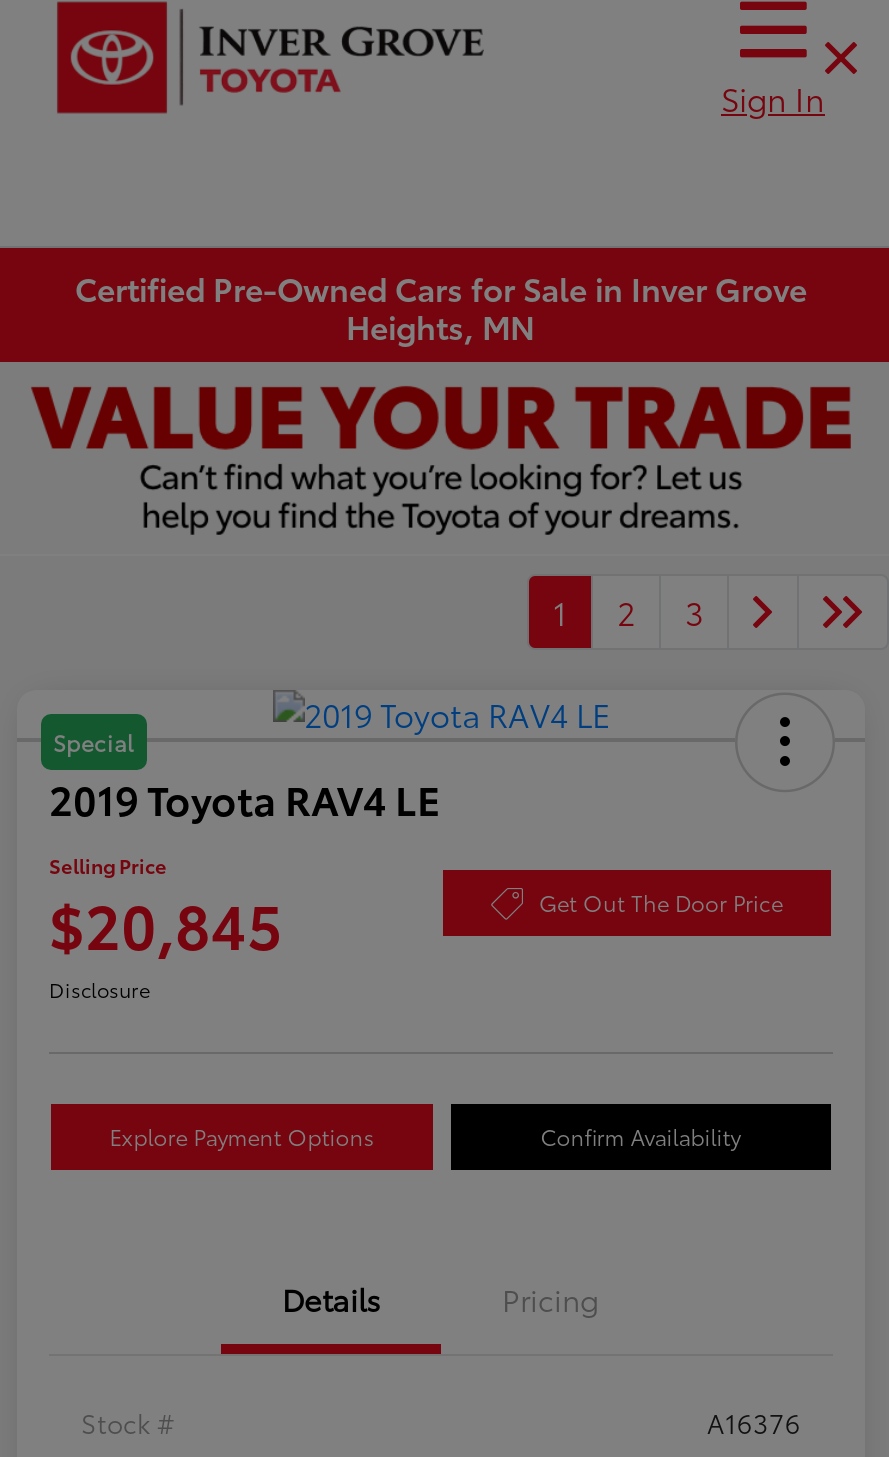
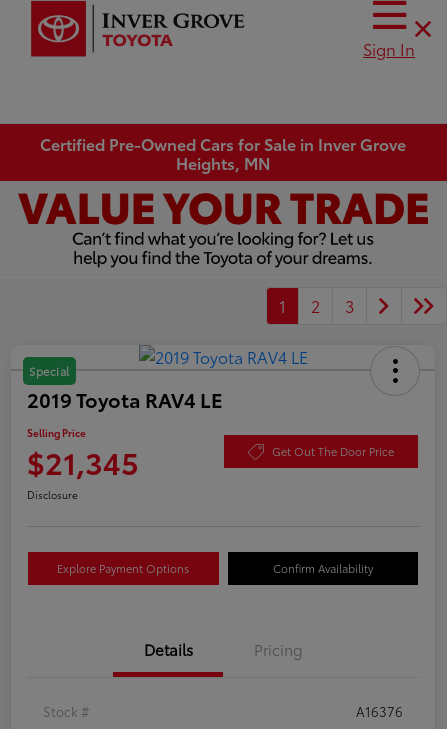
- $20,845
+ $21,345
